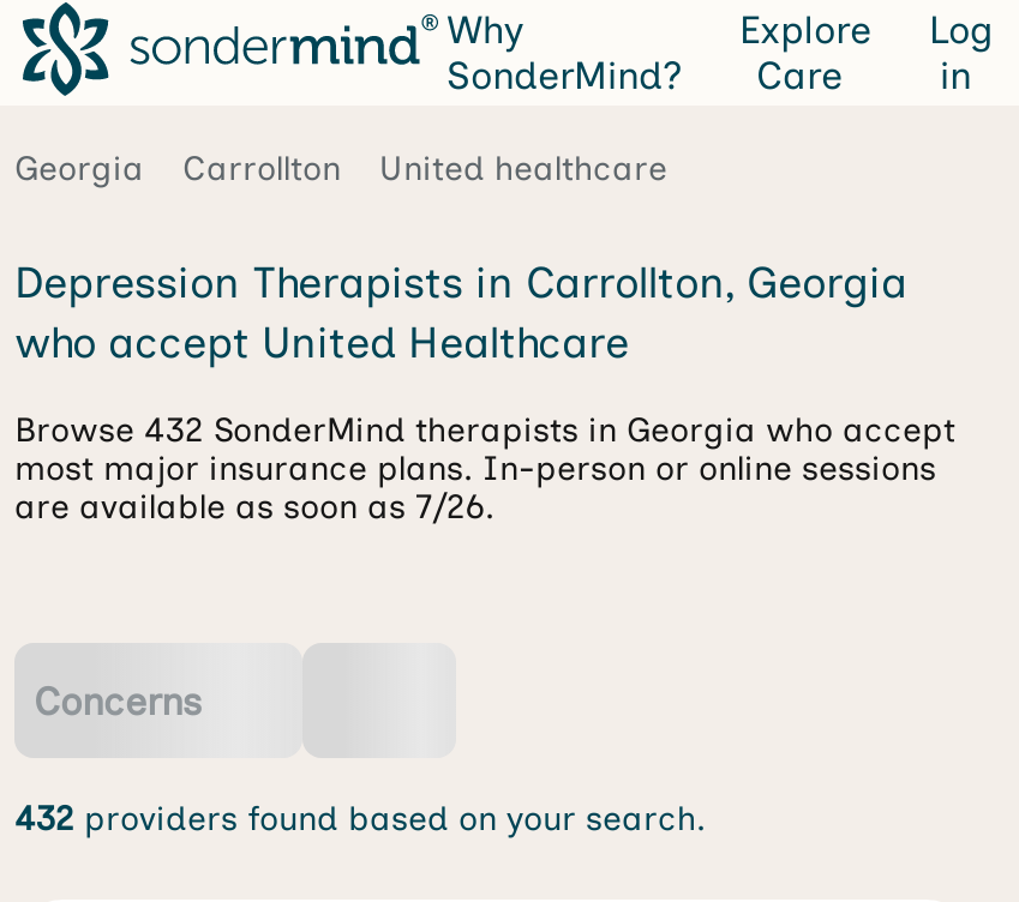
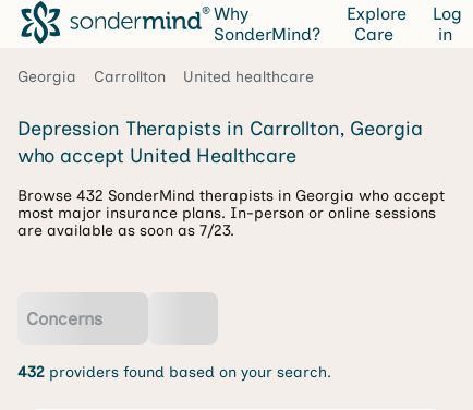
- are available as soon as 7/26.
+ are available as soon as 7/23.
